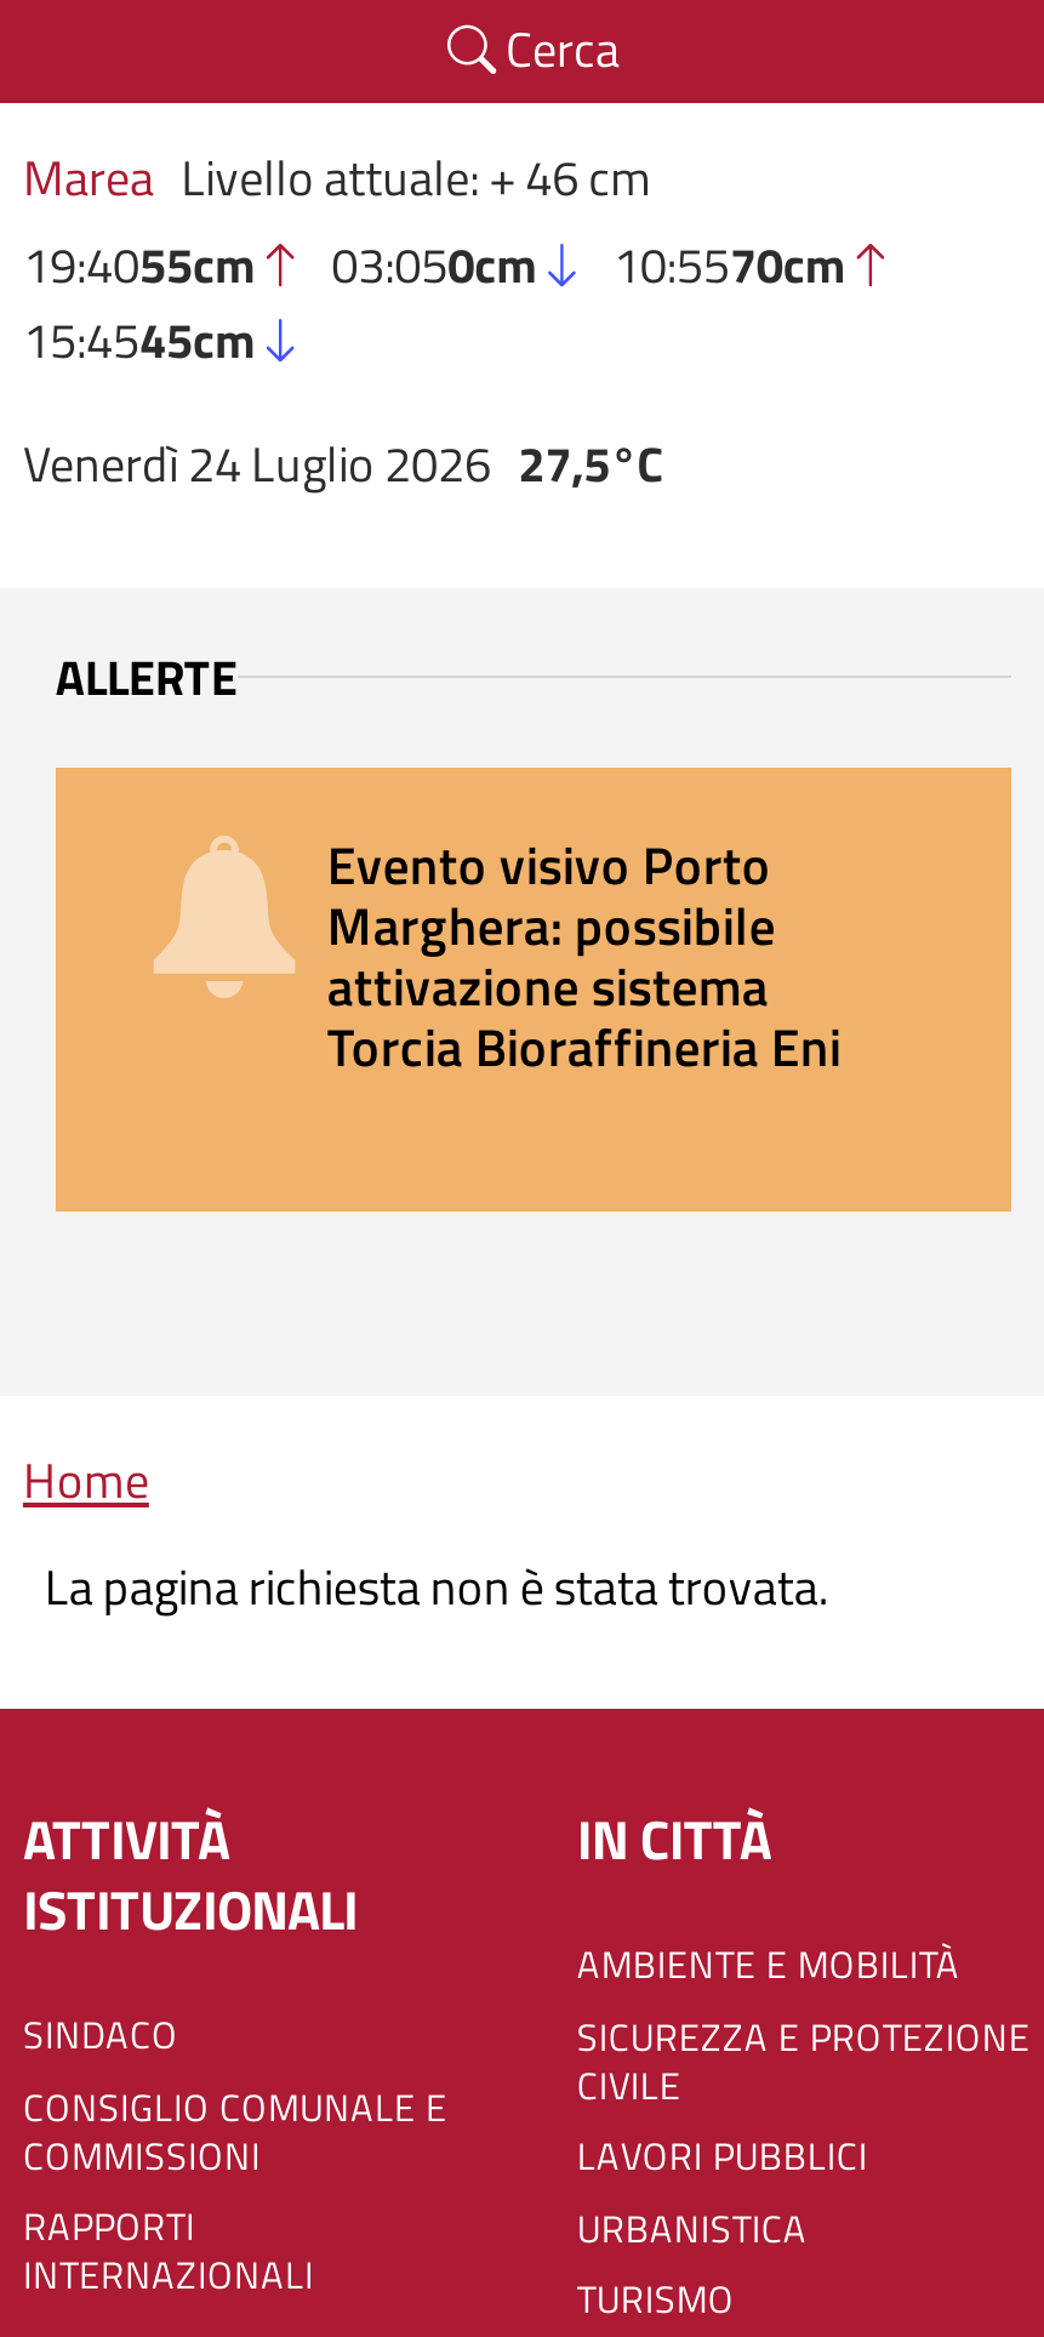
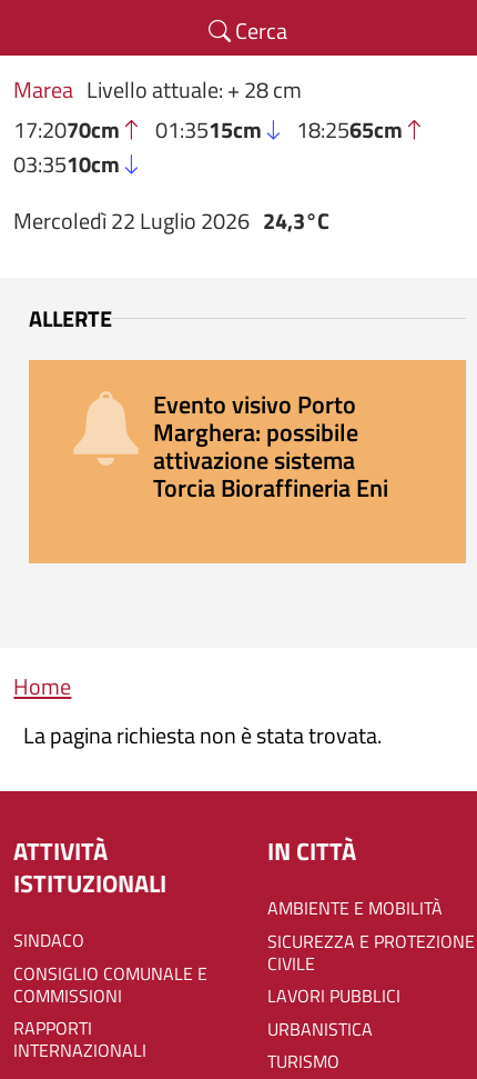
- Marea Livello attuale: + 46 cm
- 19:4055cm
- 03:050cm
- 10:5570cm
- 15:4545cm
+ Marea Livello attuale: + 28 cm
+ 17:2070cm
+ 01:3515cm
+ 18:2565cm
+ 03:3510cm

- Venerdì 24 Luglio 2026 27,5°C
+ Mercoledì 22 Luglio 2026 24,3°C
